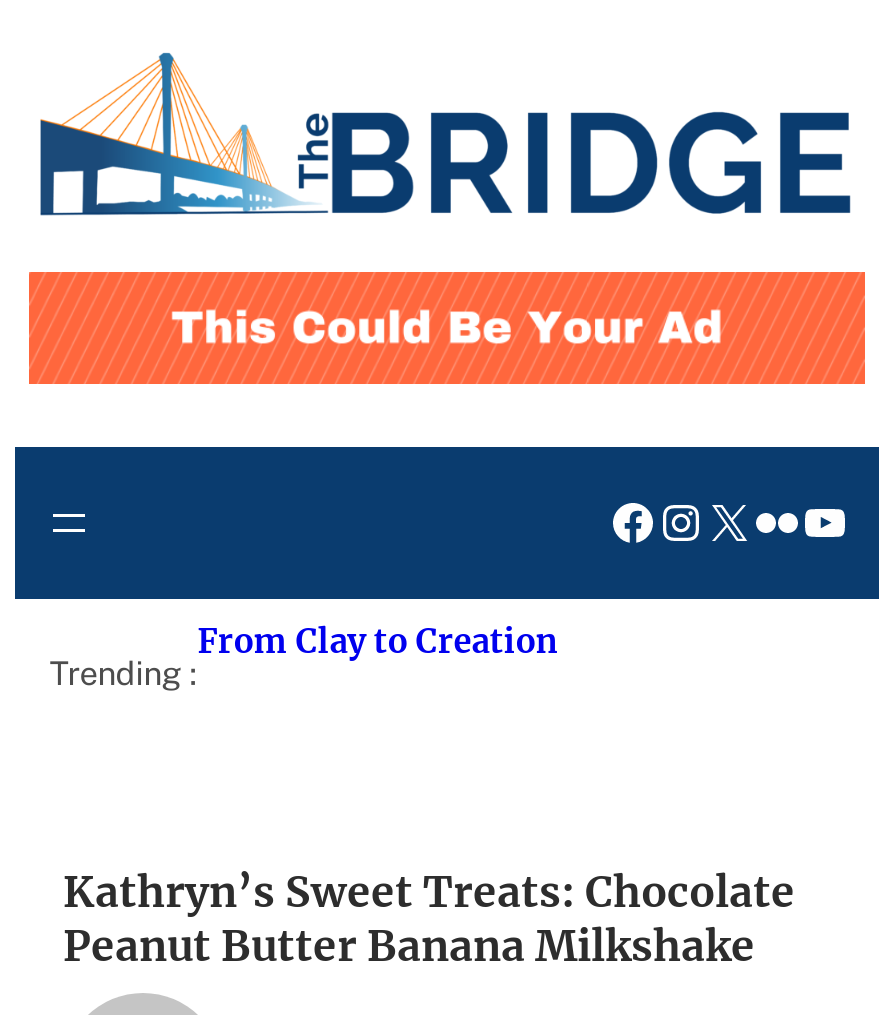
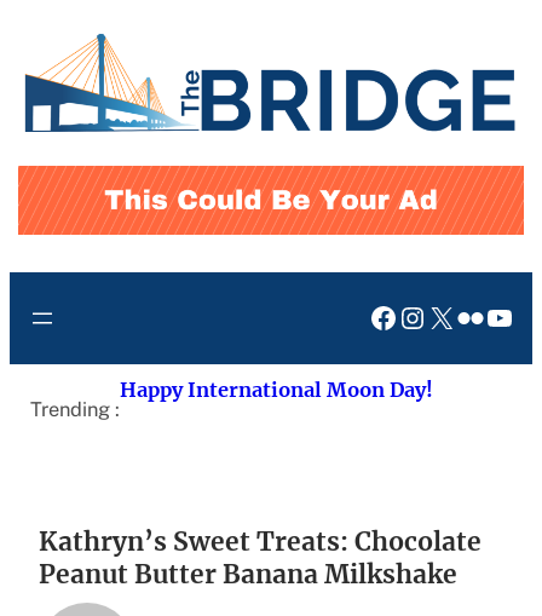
- From Clay to Creation
+ Happy International Moon Day!
